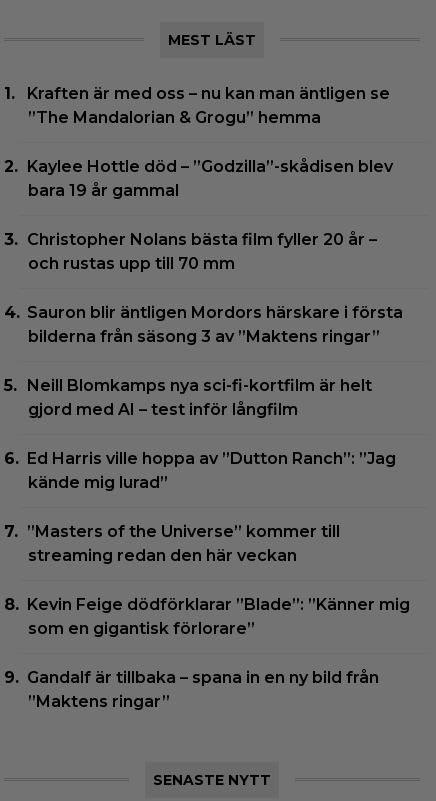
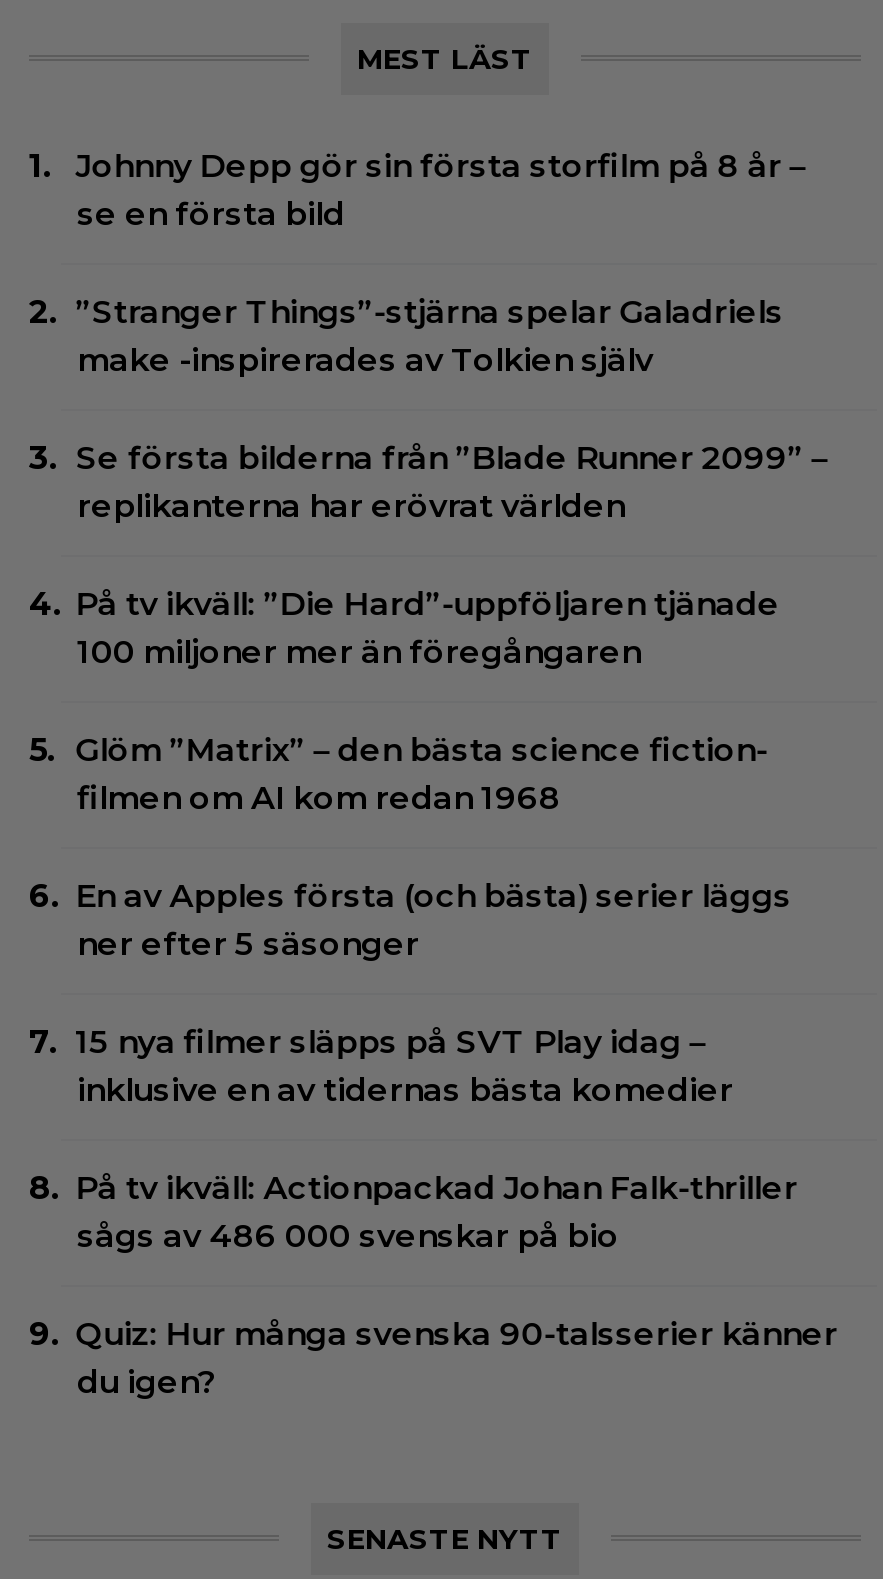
- Kraften är med oss – nu kan man äntligen se
- ”The Mandalorian & Grogu” hemma
+ Johnny Depp gör sin första storfilm på 8 år –
+ se en första bild

- Kaylee Hottle död – ”Godzilla”-skådisen blev
- bara 19 år gammal
+ ”Stranger Things”-stjärna spelar Galadriels
+ make -inspirerades av Tolkien själv

- Christopher Nolans bästa film fyller 20 år –
- och rustas upp till 70 mm
+ Se första bilderna från ”Blade Runner 2099” –
+ replikanterna har erövrat världen

- Sauron blir äntligen Mordors härskare i första
- bilderna från säsong 3 av ”Maktens ringar”
+ På tv ikväll: ”Die Hard”-uppföljaren tjänade
+ 100 miljoner mer än föregångaren

- Neill Blomkamps nya sci-fi-kortfilm är helt
- gjord med AI – test inför långfilm
+ Glöm ”Matrix” – den bästa science fiction-
+ filmen om AI kom redan 1968

- Ed Harris ville hoppa av ”Dutton Ranch”: ”Jag
- kände mig lurad”
+ En av Apples första (och bästa) serier läggs
+ ner efter 5 säsonger

- ”Masters of the Universe” kommer till
- streaming redan den här veckan
+ 15 nya filmer släpps på SVT Play idag –
+ inklusive en av tidernas bästa komedier

- Kevin Feige dödförklarar ”Blade”: ”Känner mig
- som en gigantisk förlorare”
+ På tv ikväll: Actionpackad Johan Falk-thriller
+ sågs av 486 000 svenskar på bio

- Gandalf är tillbaka – spana in en ny bild från
- ”Maktens ringar”
+ Quiz: Hur många svenska 90-talsserier känner
+ du igen?
